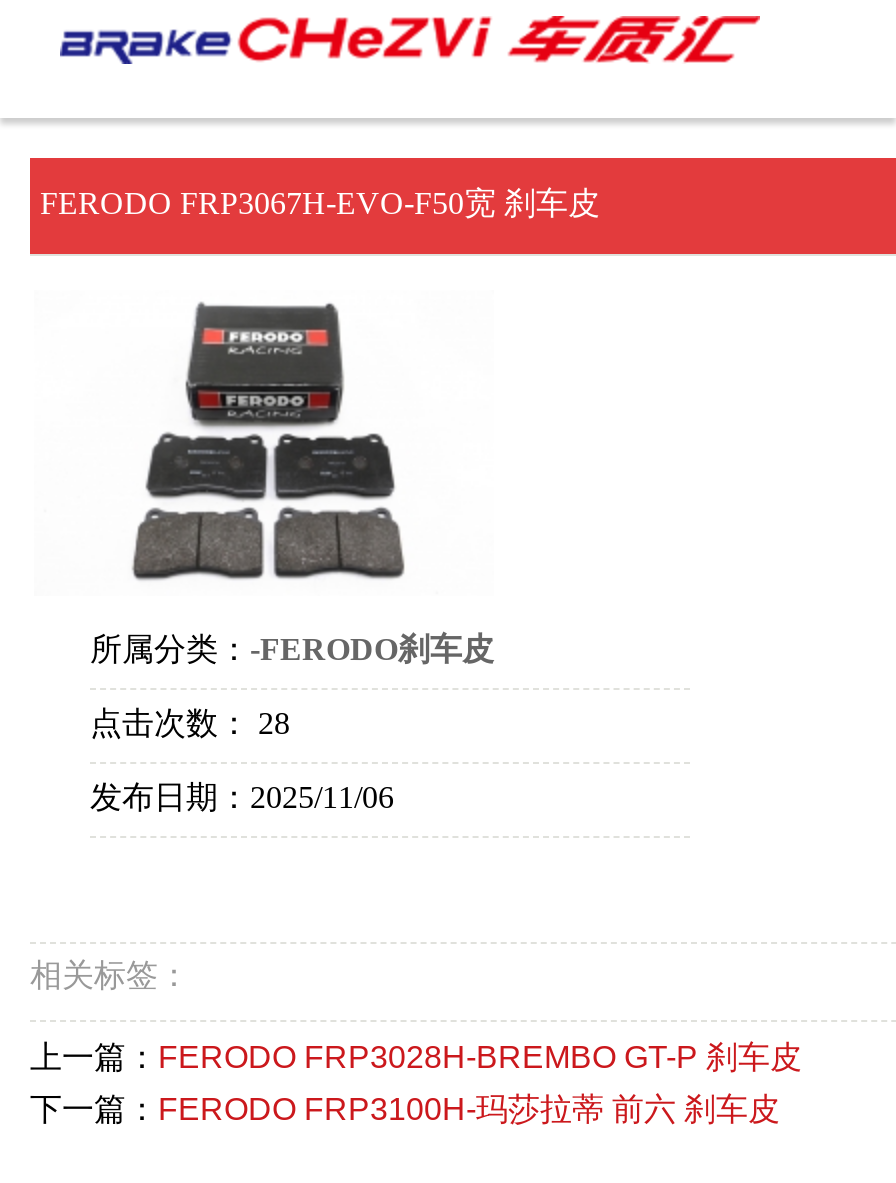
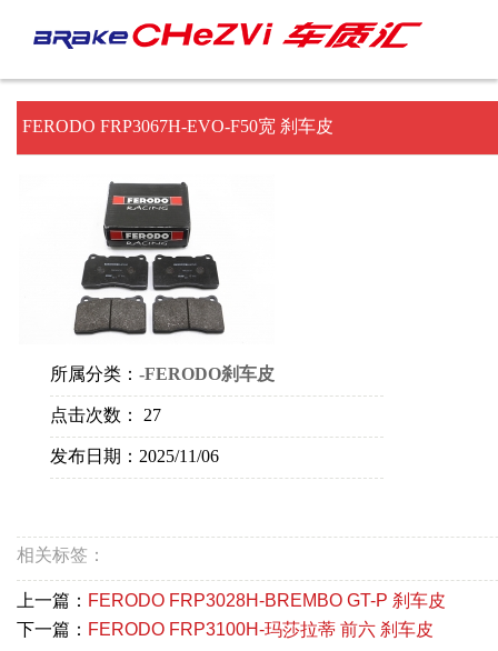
- 点击次数： 28
+ 点击次数： 27
